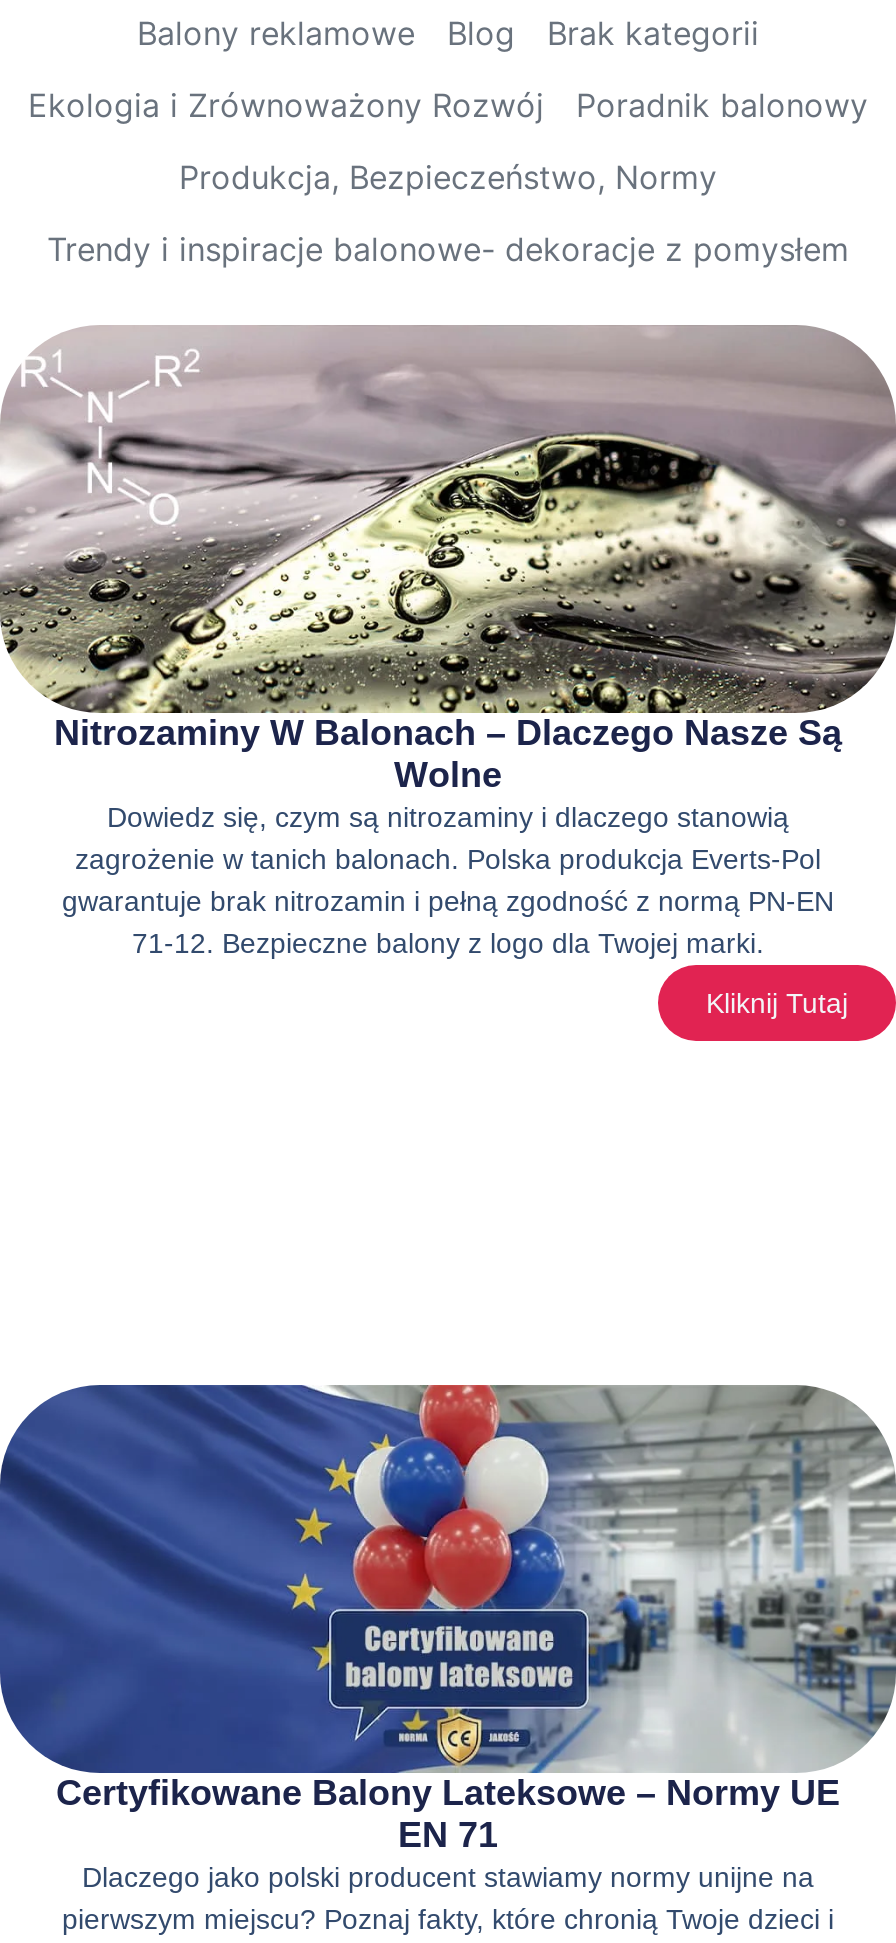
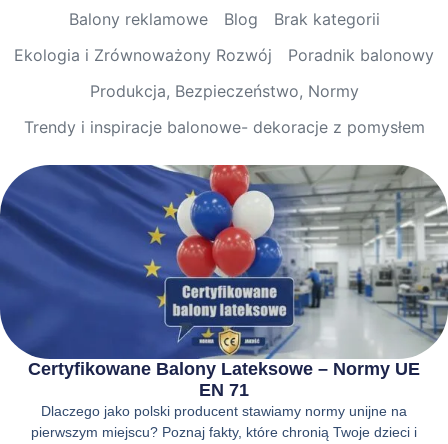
- [image]
- Nitrozaminy W Balonach – Dlaczego Nasze Są
- Wolne
- Dowiedz się, czym są nitrozaminy i dlaczego stanowią
- zagrożenie w tanich balonach. Polska produkcja Everts-Pol
- gwarantuje brak nitrozamin i pełną zgodność z normą PN-EN
- 71-12. Bezpieczne balony z logo dla Twojej marki.
- Kliknij Tutaj
